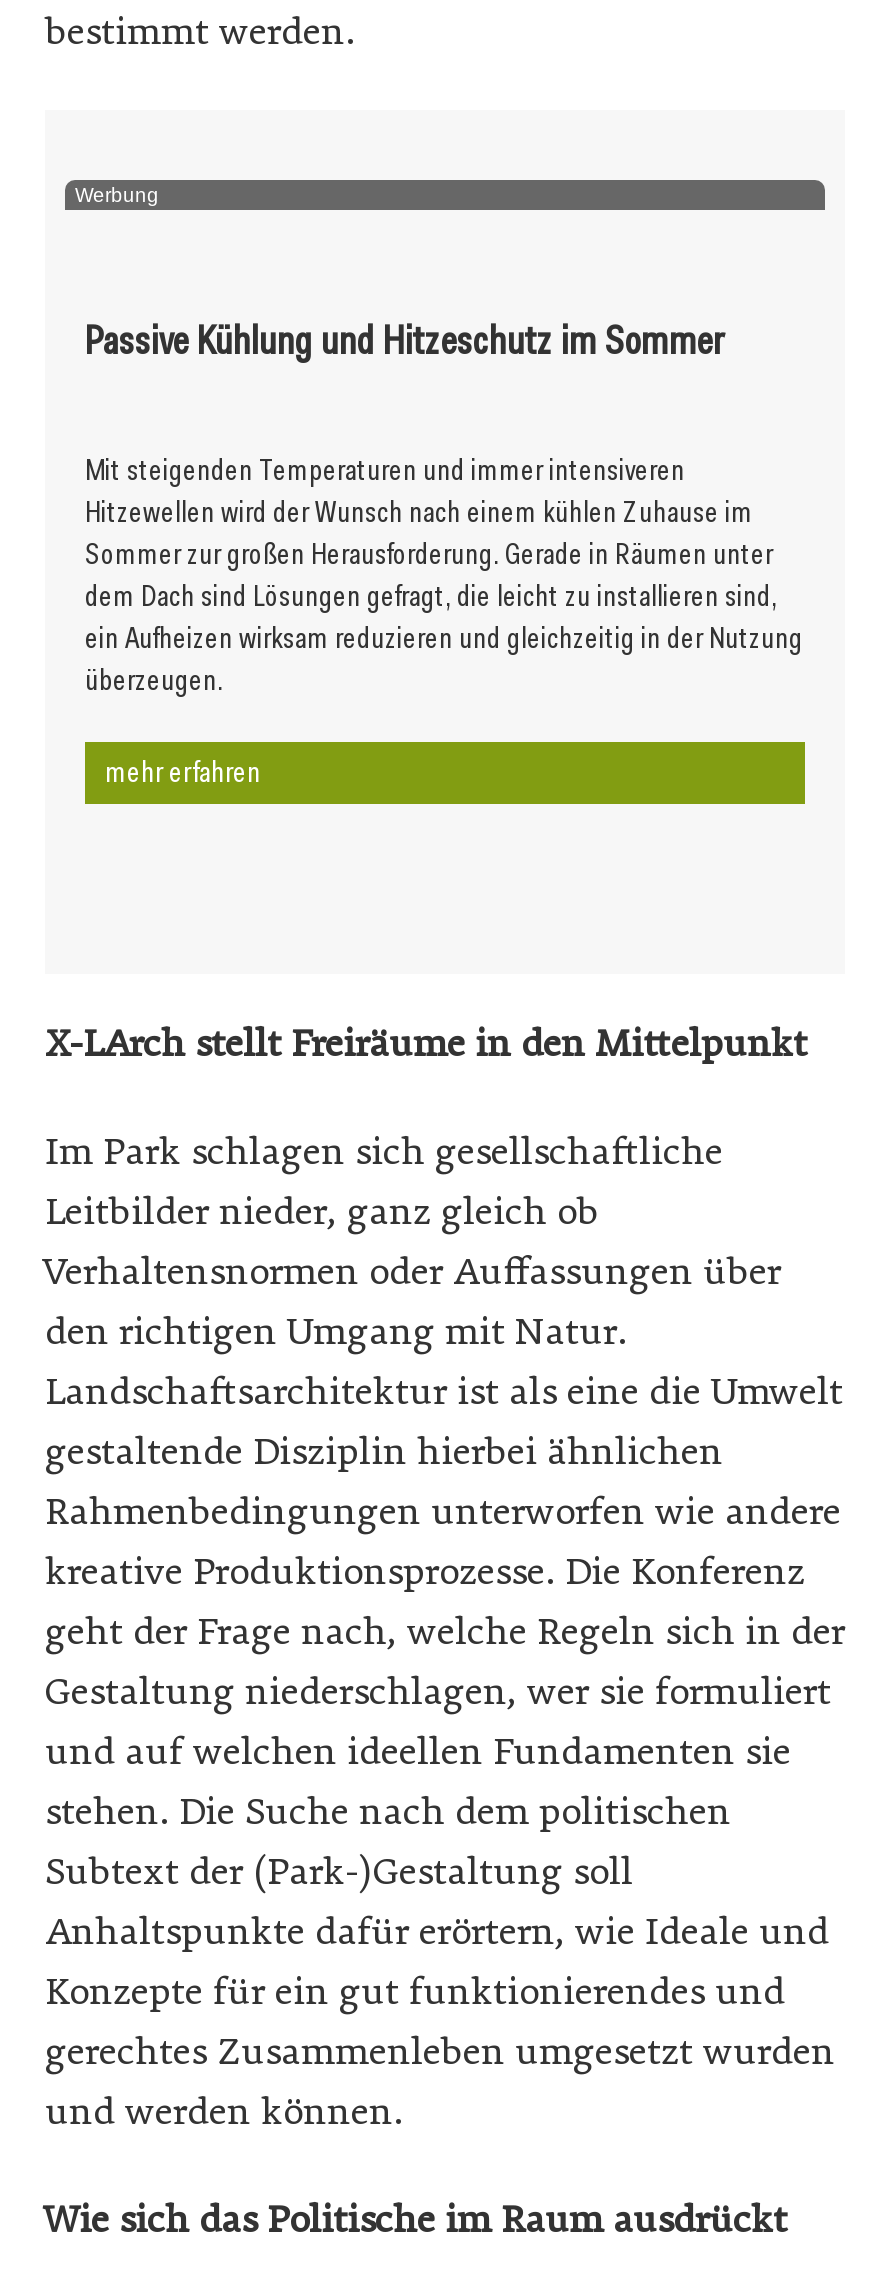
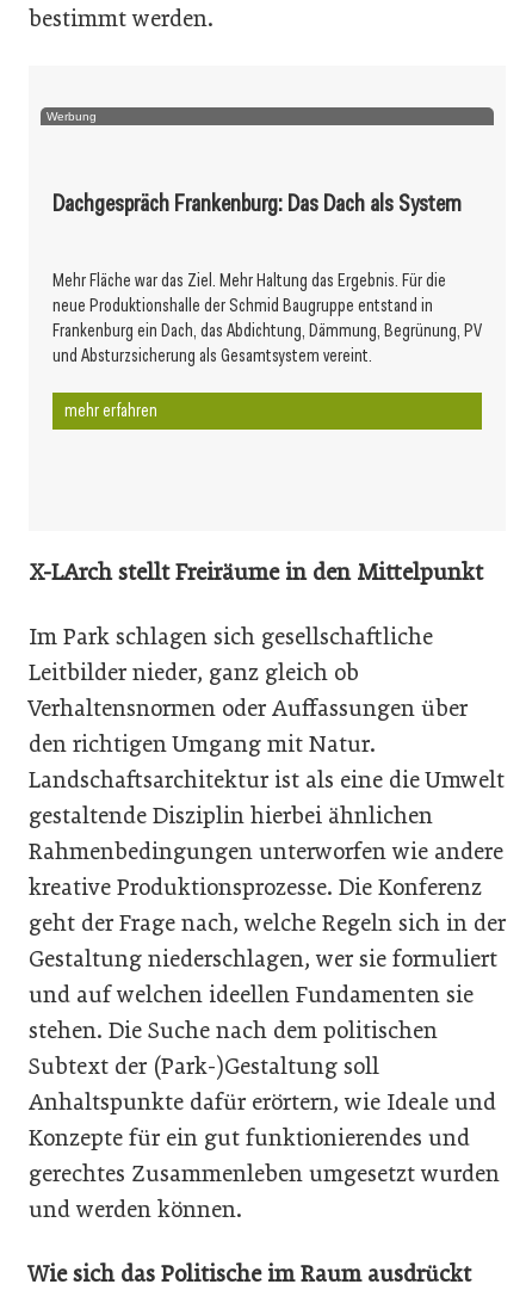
- Passive Kühlung und Hitzeschutz im Sommer
+ Dachgespräch Frankenburg: Das Dach als System

- Mit steigenden Temperaturen und immer intensiveren
- Hitzewellen wird der Wunsch nach einem kühlen Zuhause im
- Sommer zur großen Herausforderung. Gerade in Räumen unter
- dem Dach sind Lösungen gefragt, die leicht zu installieren sind,
- ein Aufheizen wirksam reduzieren und gleichzeitig in der Nutzung
- überzeugen.
+ Mehr Fläche war das Ziel. Mehr Haltung das Ergebnis. Für die
+ neue Produktionshalle der Schmid Baugruppe entstand in
+ Frankenburg ein Dach, das Abdichtung, Dämmung, Begrünung, PV
+ und Absturzsicherung als Gesamtsystem vereint.
